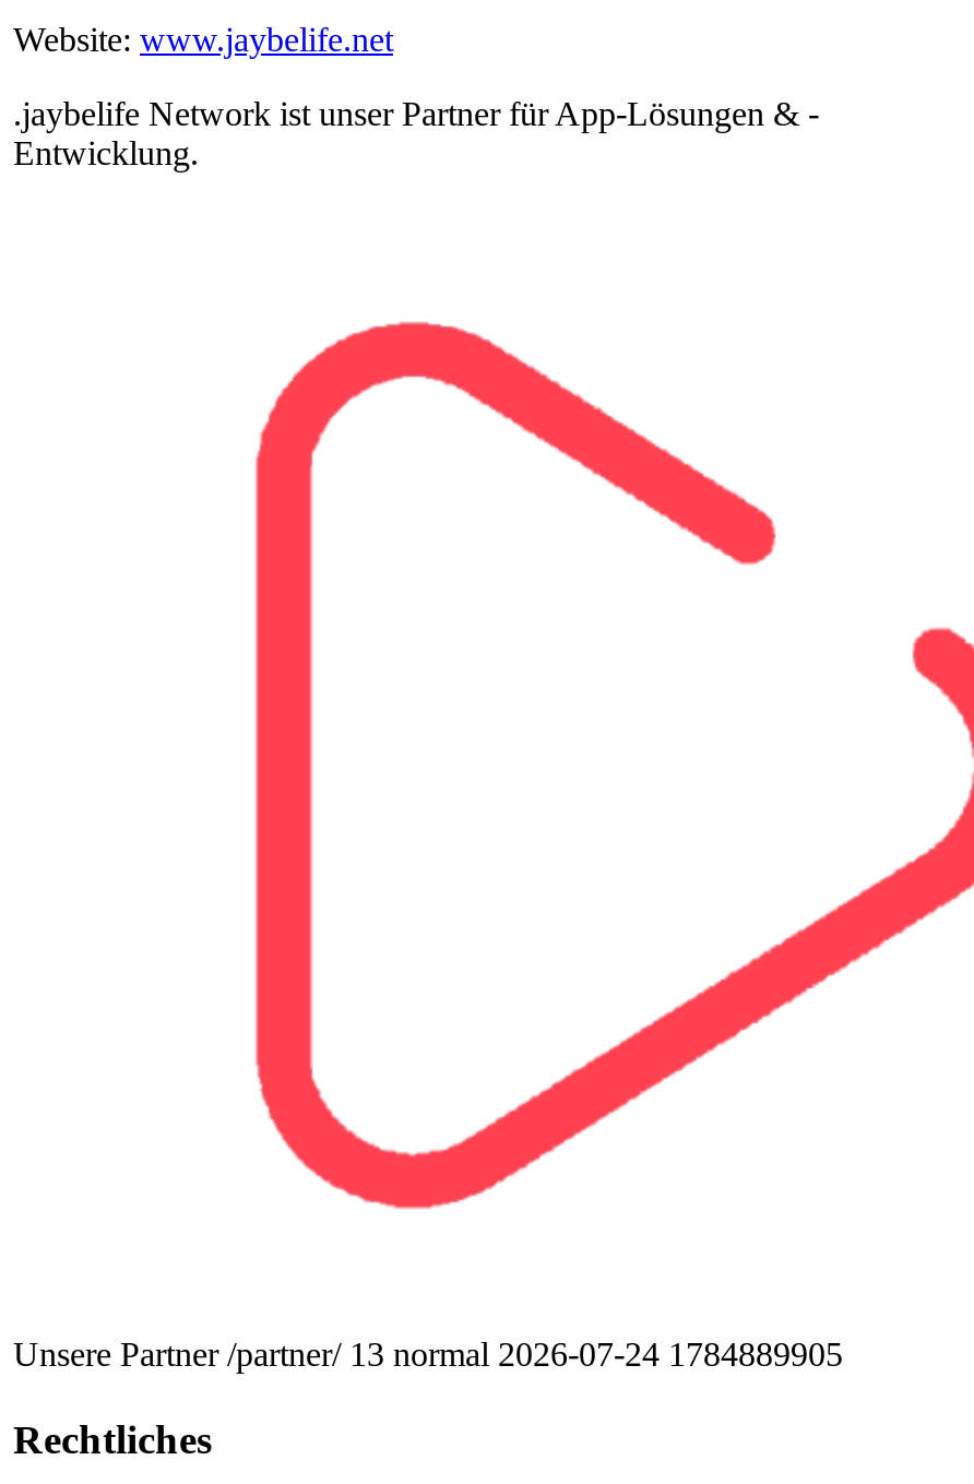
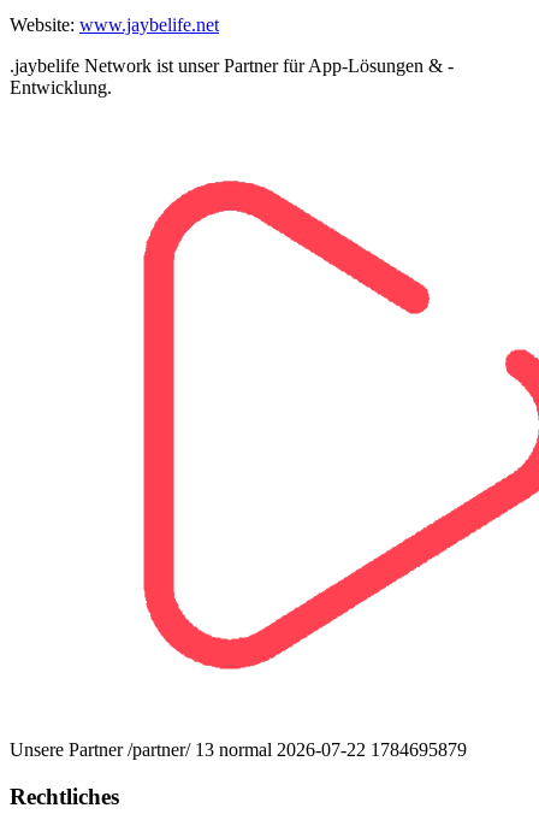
- Unsere Partner /partner/ 13 normal 2026-07-24 1784889905
+ Unsere Partner /partner/ 13 normal 2026-07-22 1784695879
